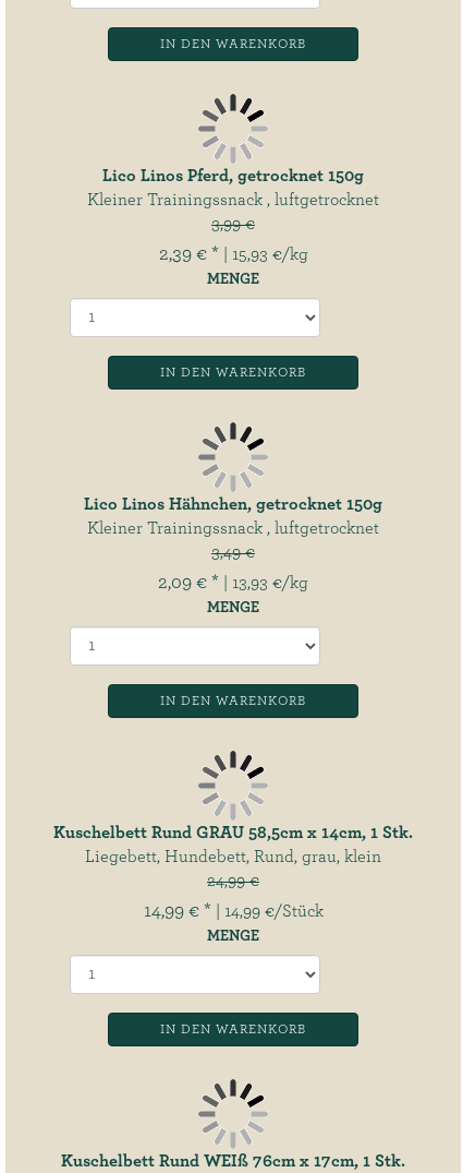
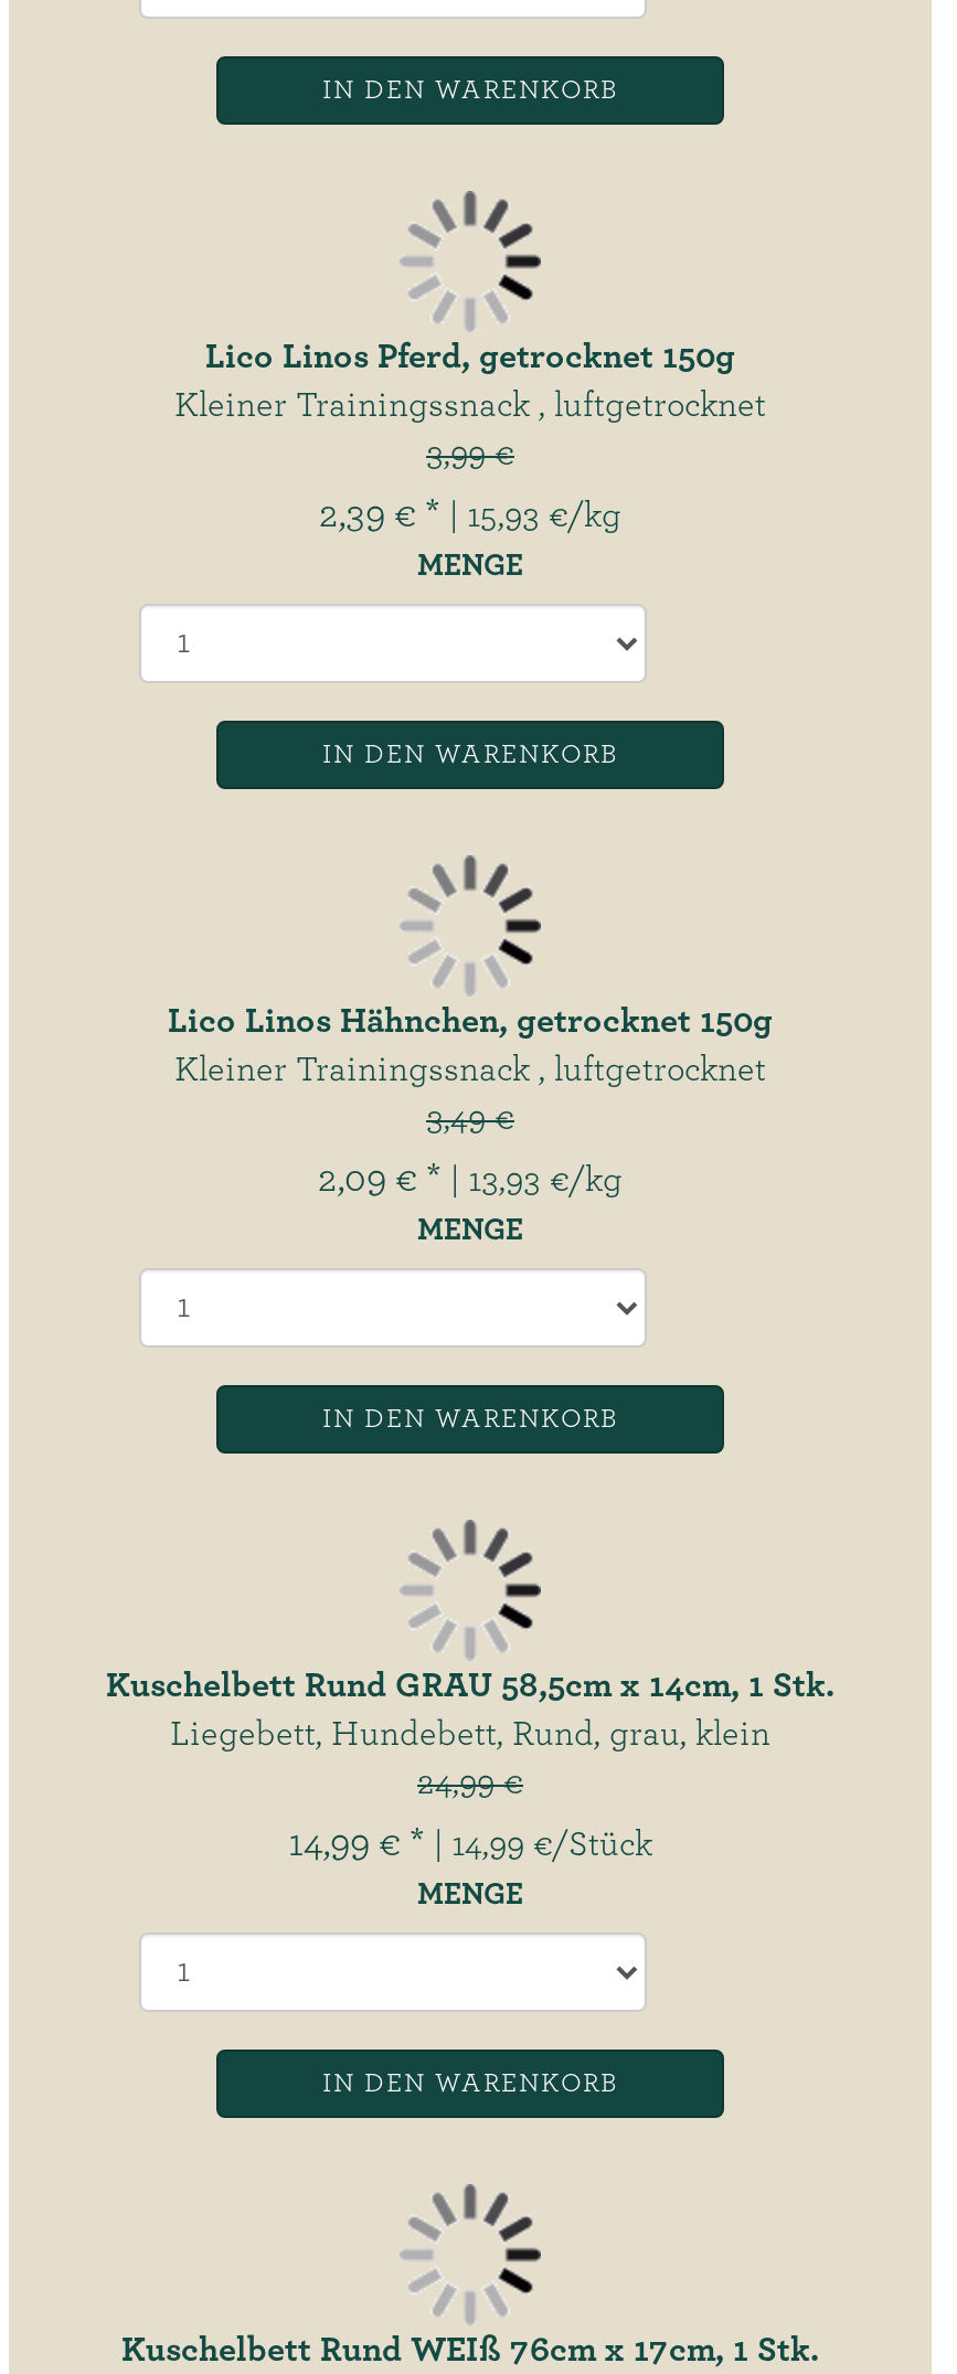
- [image]
+ [image]

- [image]
+ [image]

- [image]
+ [image]

- [image]
+ [image]
